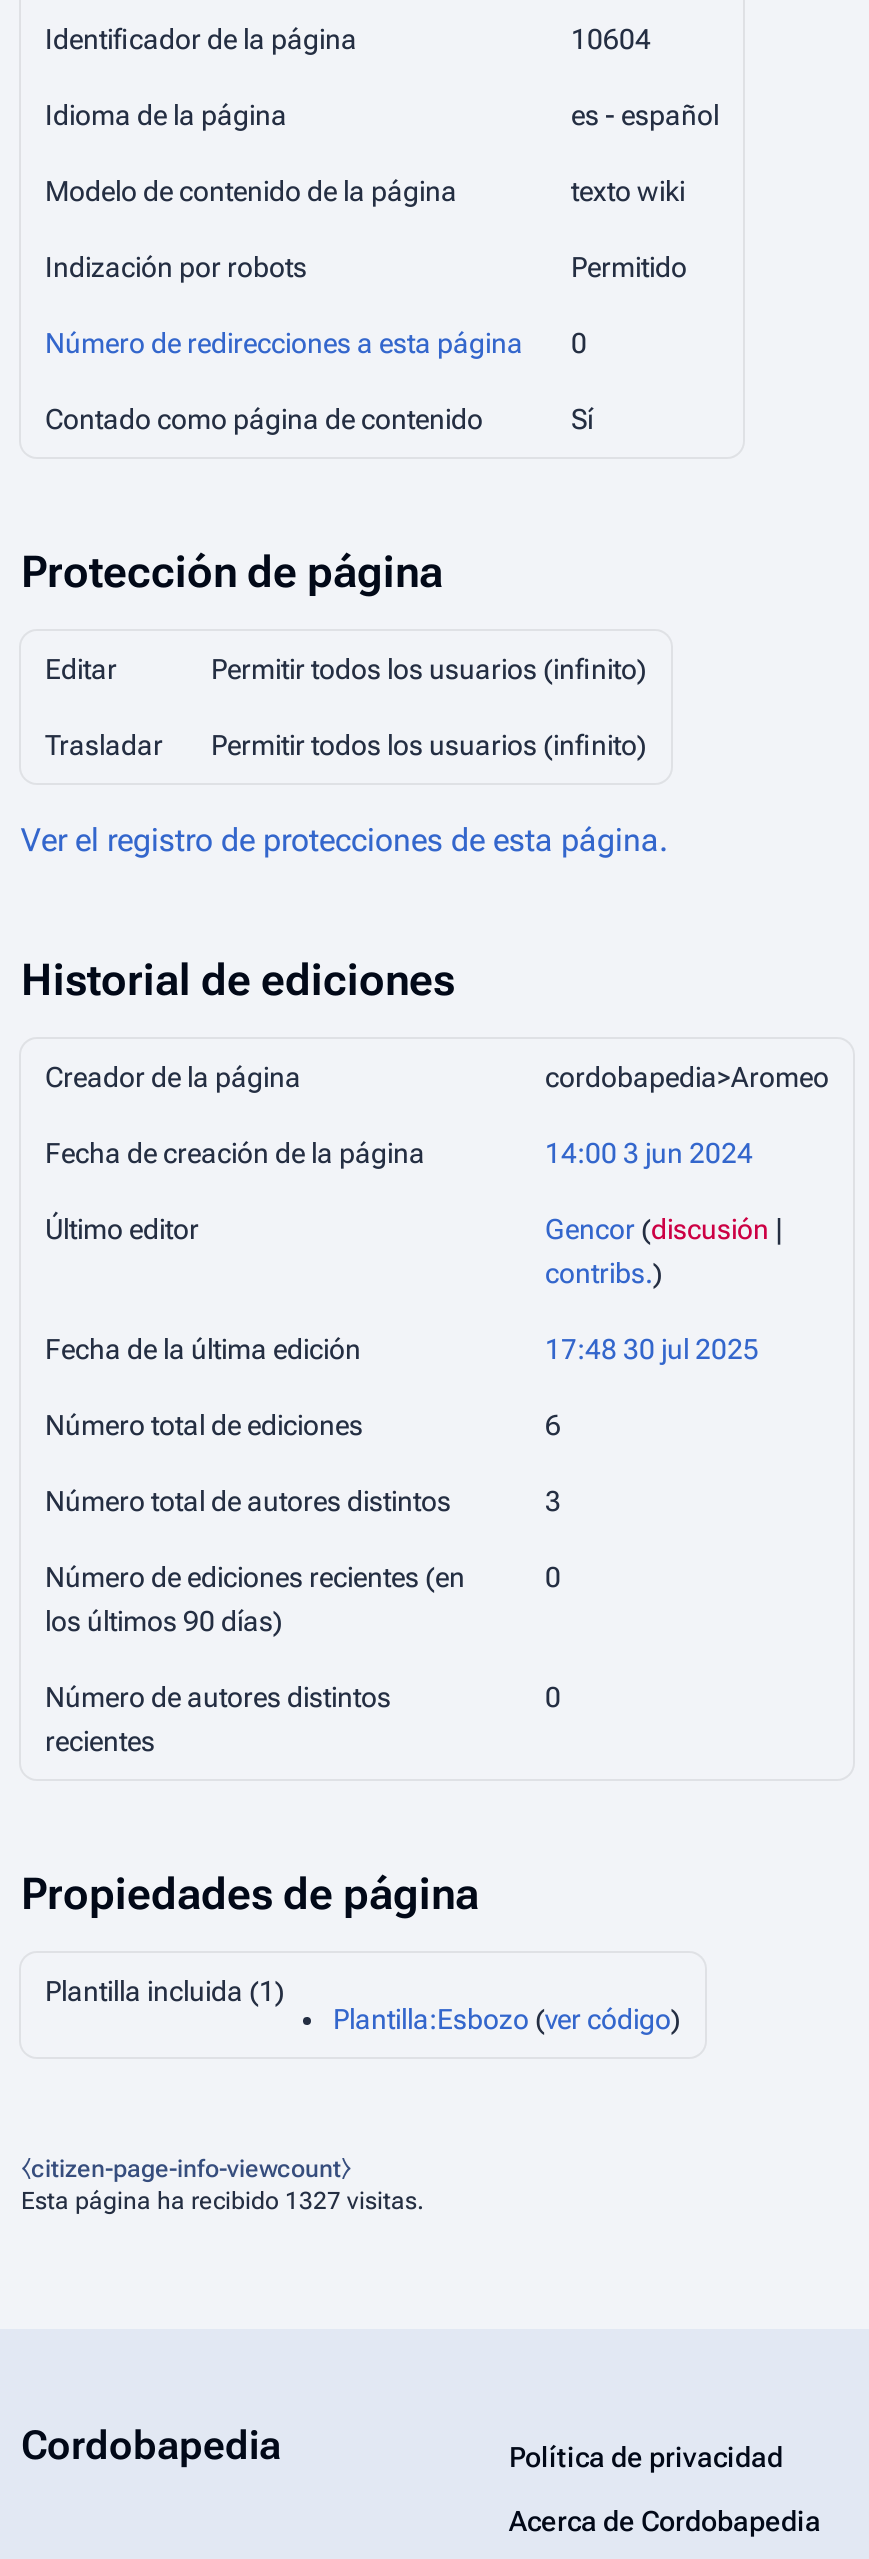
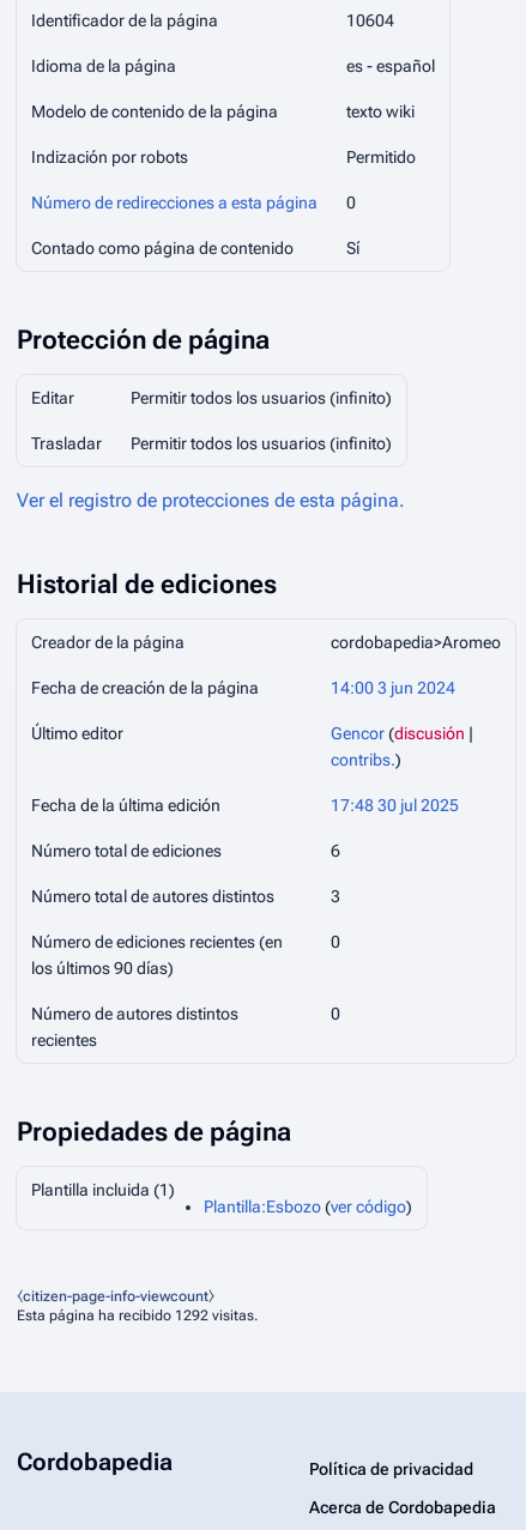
- Esta página ha recibido 1327 visitas.
+ Esta página ha recibido 1292 visitas.
